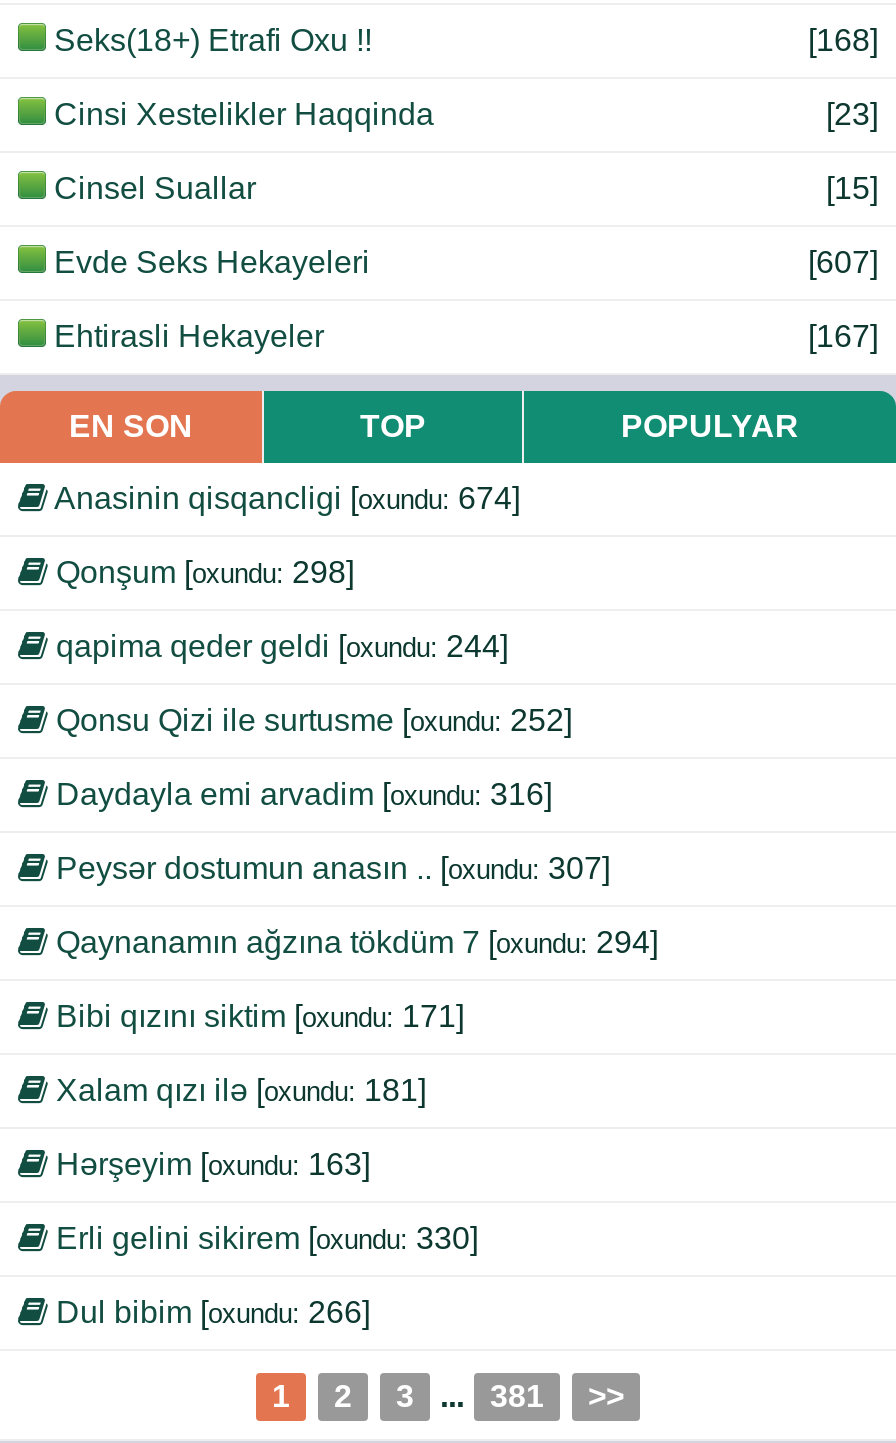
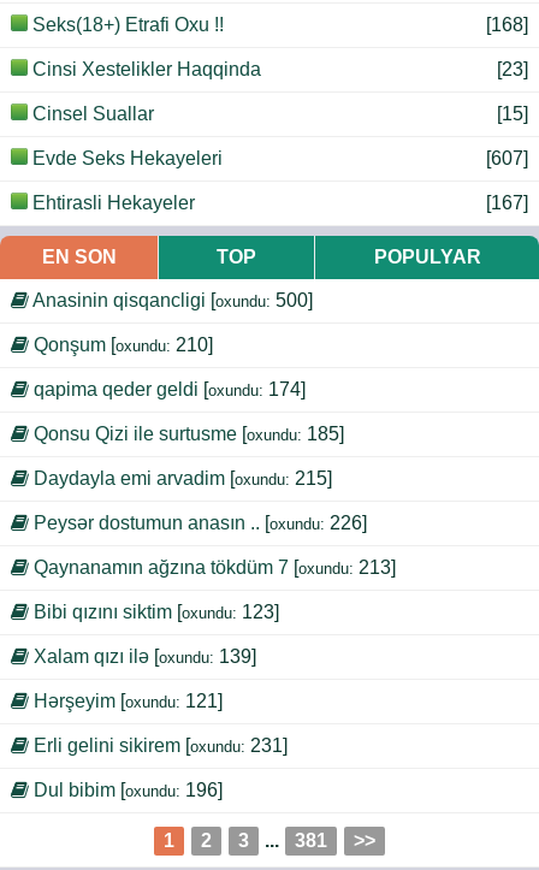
- Anasinin qisqancligi [oxundu: 674]
+ Anasinin qisqancligi [oxundu: 500]

- Qonşum [oxundu: 298]
+ Qonşum [oxundu: 210]

- qapima qeder geldi [oxundu: 244]
+ qapima qeder geldi [oxundu: 174]

- Qonsu Qizi ile surtusme [oxundu: 252]
+ Qonsu Qizi ile surtusme [oxundu: 185]

- Daydayla emi arvadim [oxundu: 316]
+ Daydayla emi arvadim [oxundu: 215]

- Peysər dostumun anasın .. [oxundu: 307]
+ Peysər dostumun anasın .. [oxundu: 226]

- Qaynanamın ağzına tökdüm 7 [oxundu: 294]
+ Qaynanamın ağzına tökdüm 7 [oxundu: 213]

- Bibi qızını siktim [oxundu: 171]
+ Bibi qızını siktim [oxundu: 123]

- Xalam qızı ilə [oxundu: 181]
+ Xalam qızı ilə [oxundu: 139]

- Hərşeyim [oxundu: 163]
+ Hərşeyim [oxundu: 121]

- Erli gelini sikirem [oxundu: 330]
+ Erli gelini sikirem [oxundu: 231]

- Dul bibim [oxundu: 266]
+ Dul bibim [oxundu: 196]
